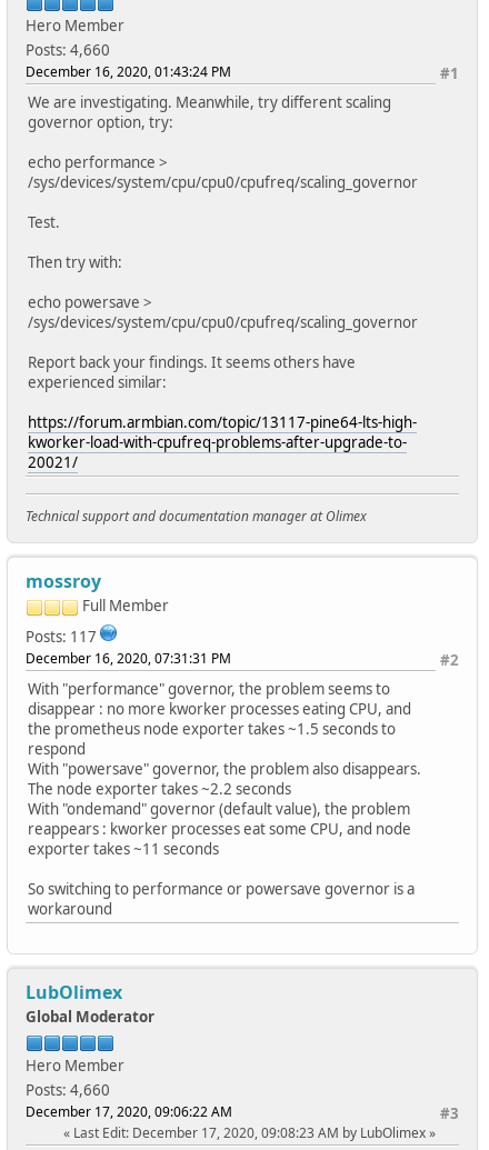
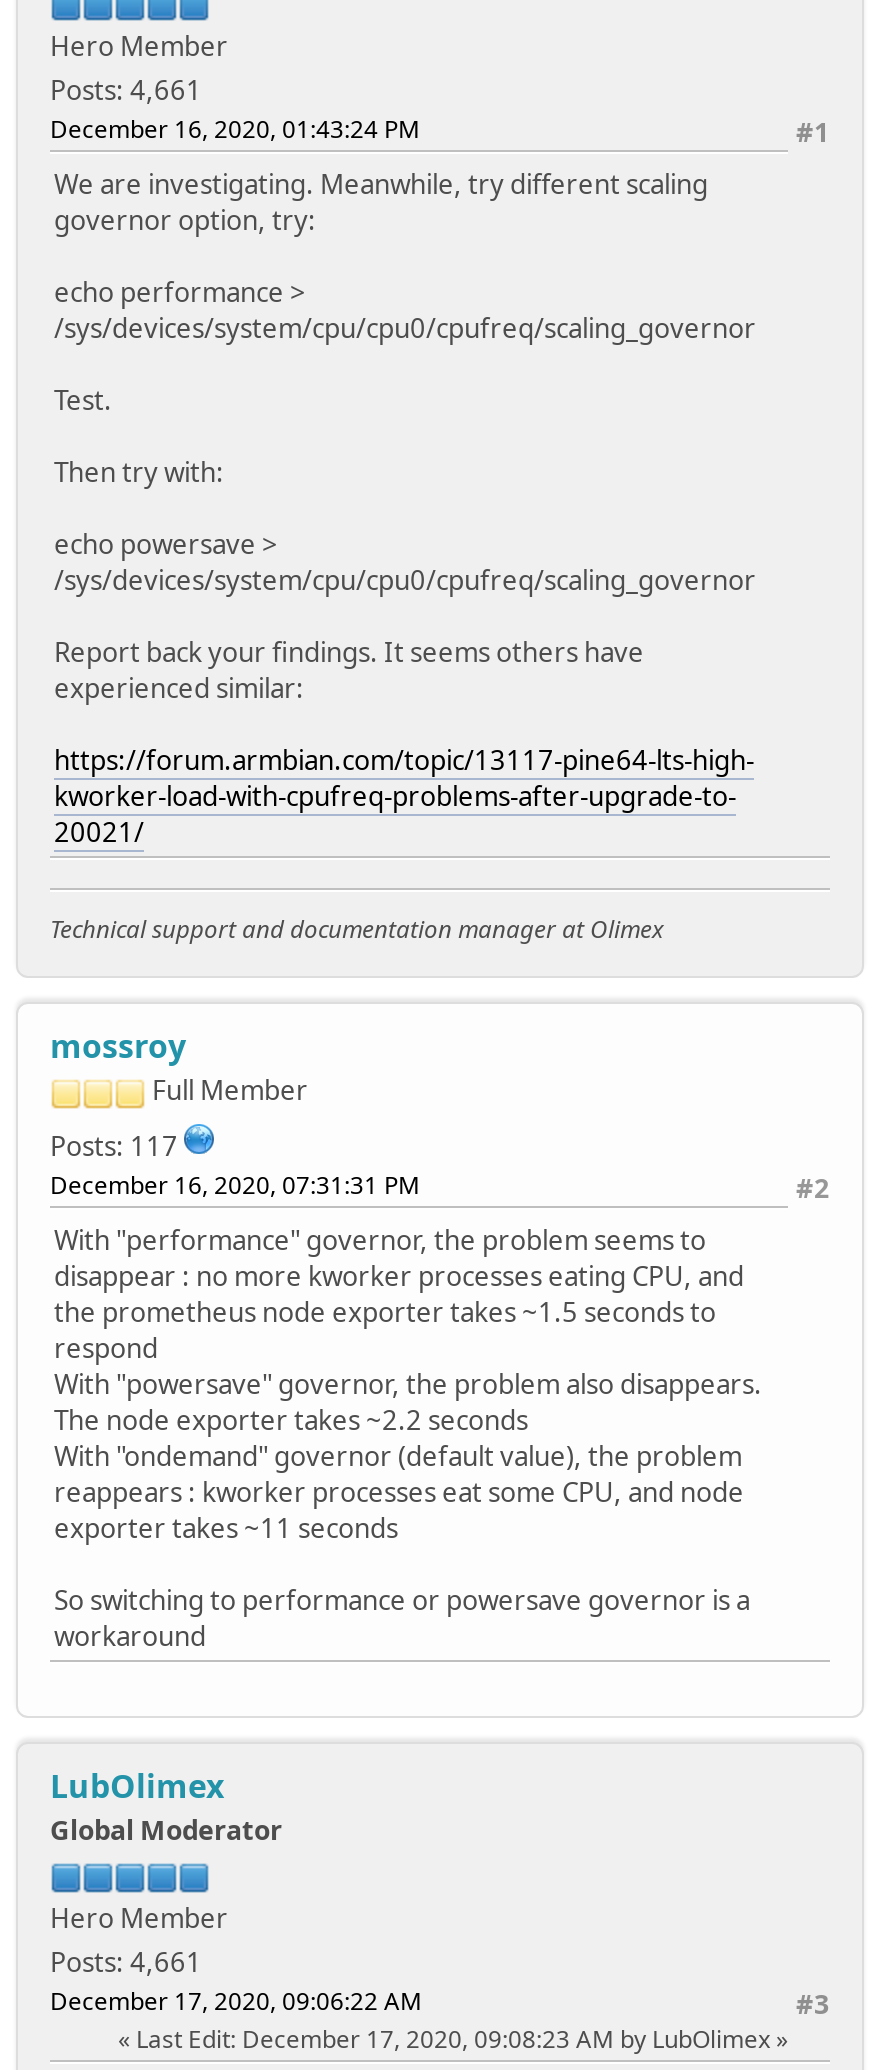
- Posts: 4,660
+ Posts: 4,661

- Posts: 4,660
+ Posts: 4,661
